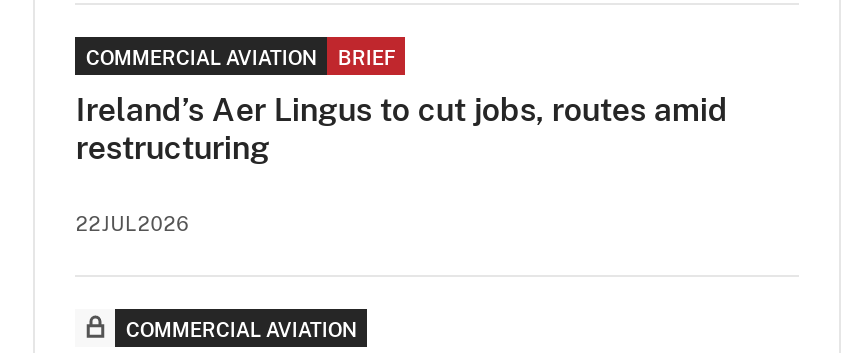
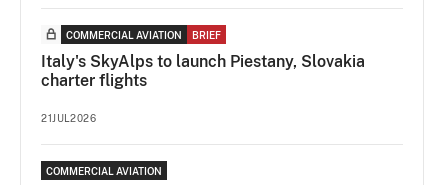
- Ireland’s Aer Lingus to cut jobs, routes amid
- restructuring
+ Italy's SkyAlps to launch Piestany, Slovakia
+ charter flights

- 22JUL2026
+ 21JUL2026
